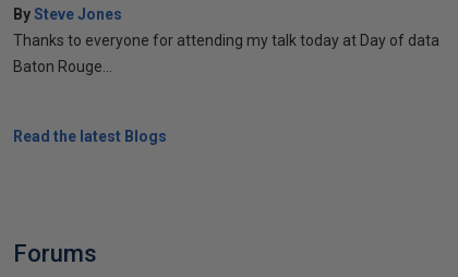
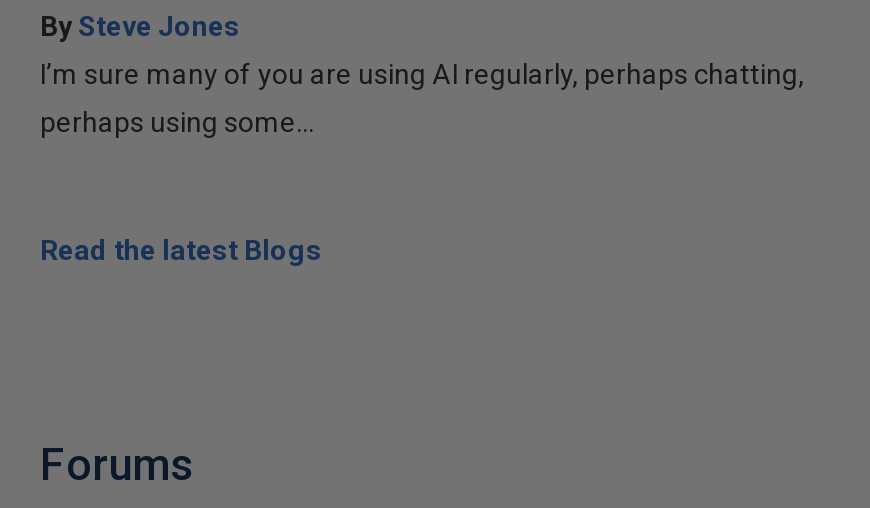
- Thanks to everyone for attending my talk today at Day of data
+ I’m sure many of you are using AI regularly, perhaps chatting,

- Baton Rouge...
+ perhaps using some...
